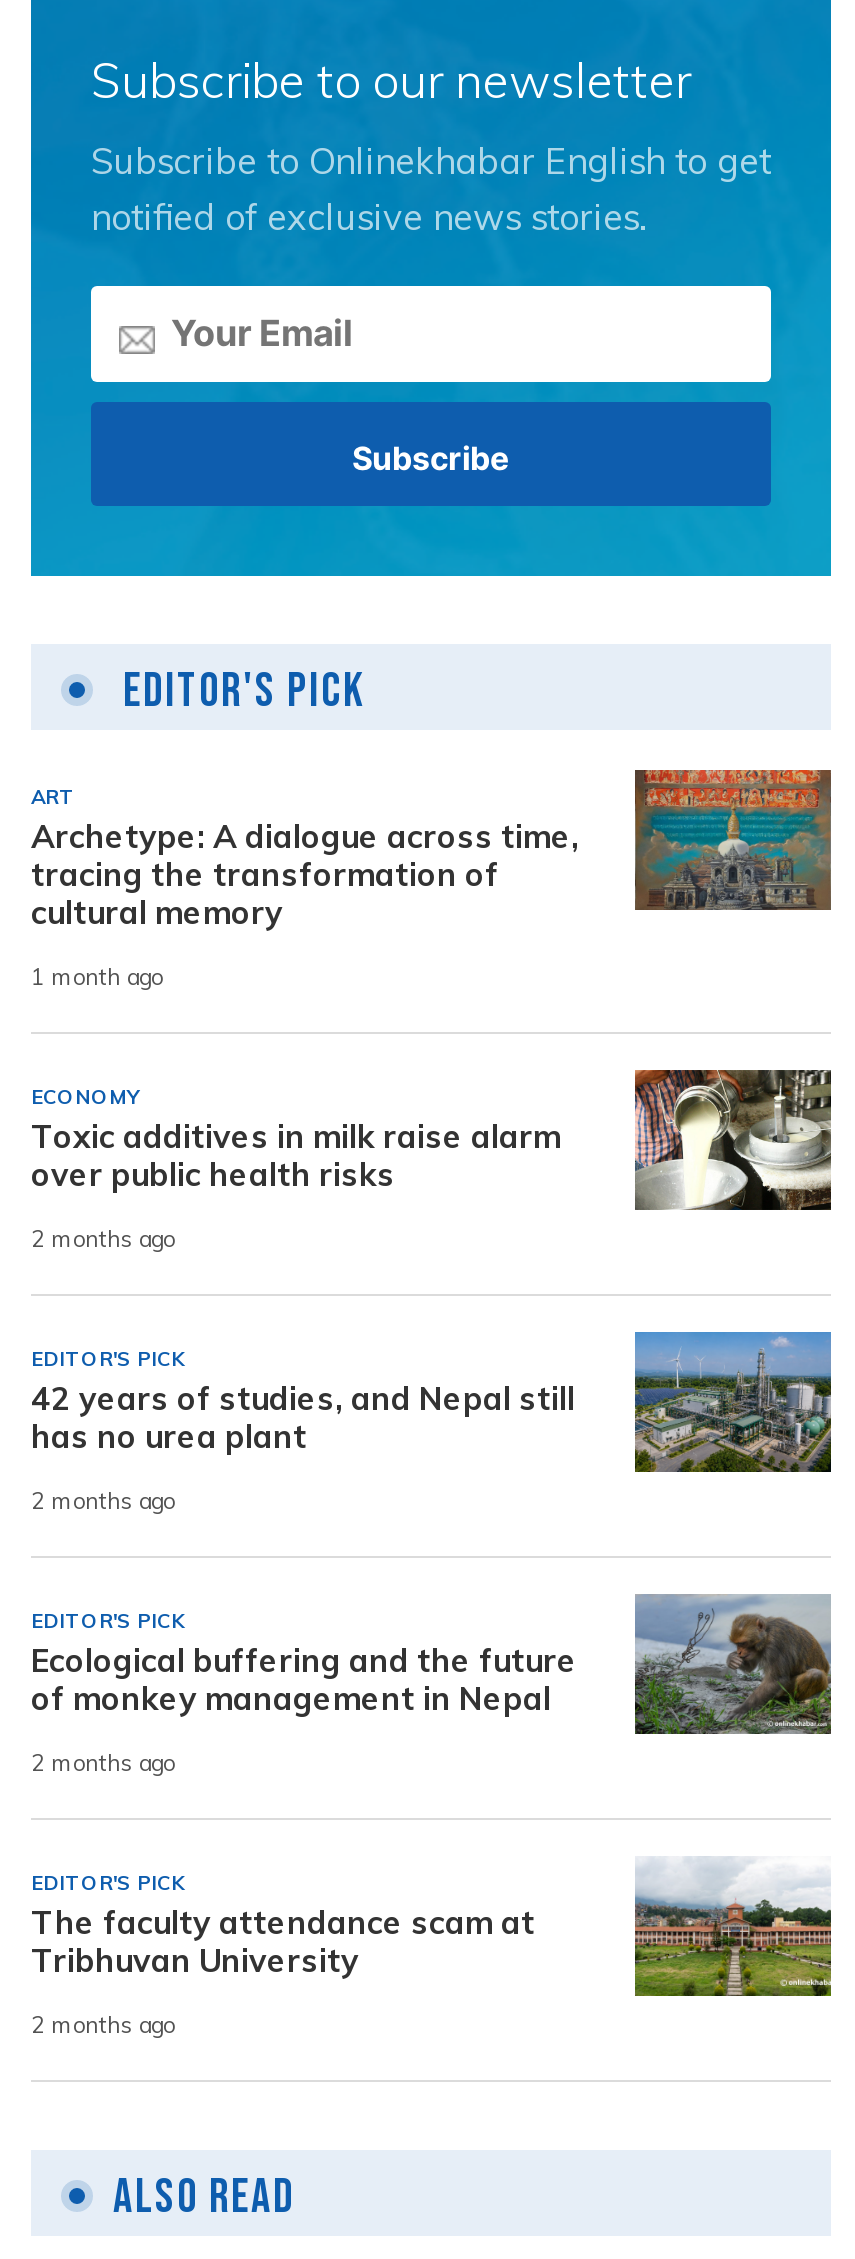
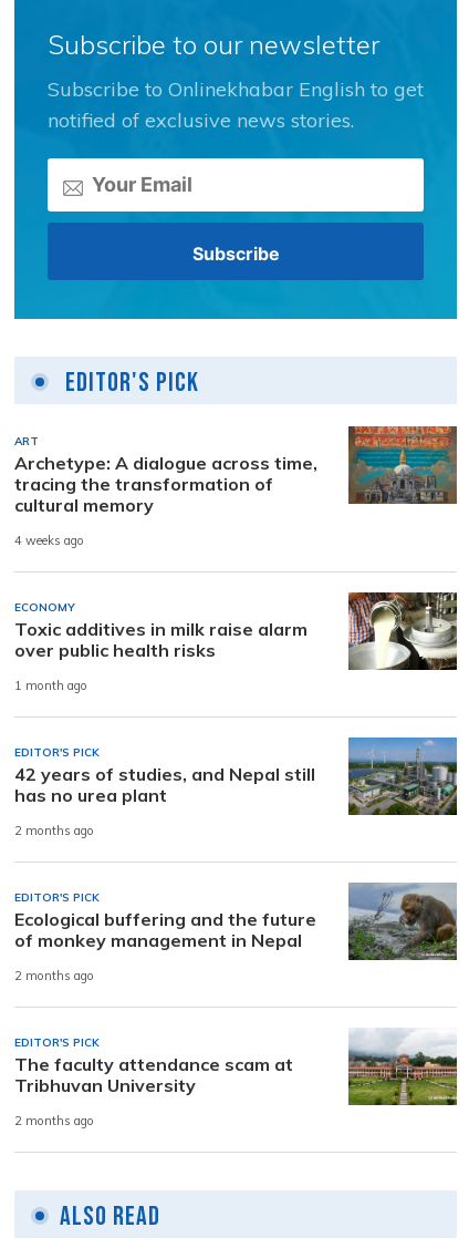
- 1 month ago
+ 4 weeks ago

- 2 months ago
+ 1 month ago
